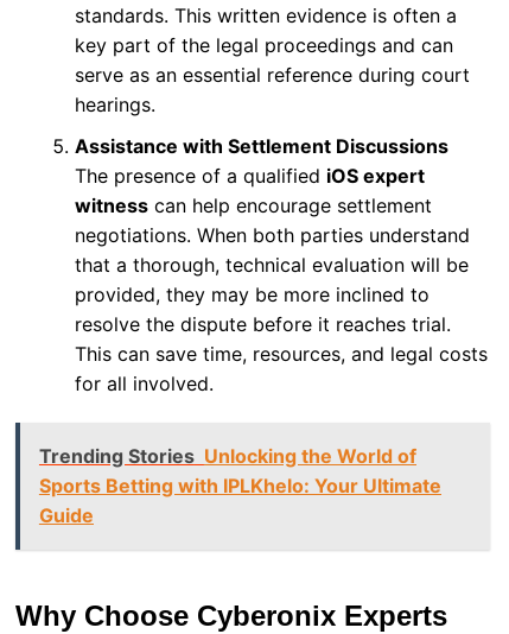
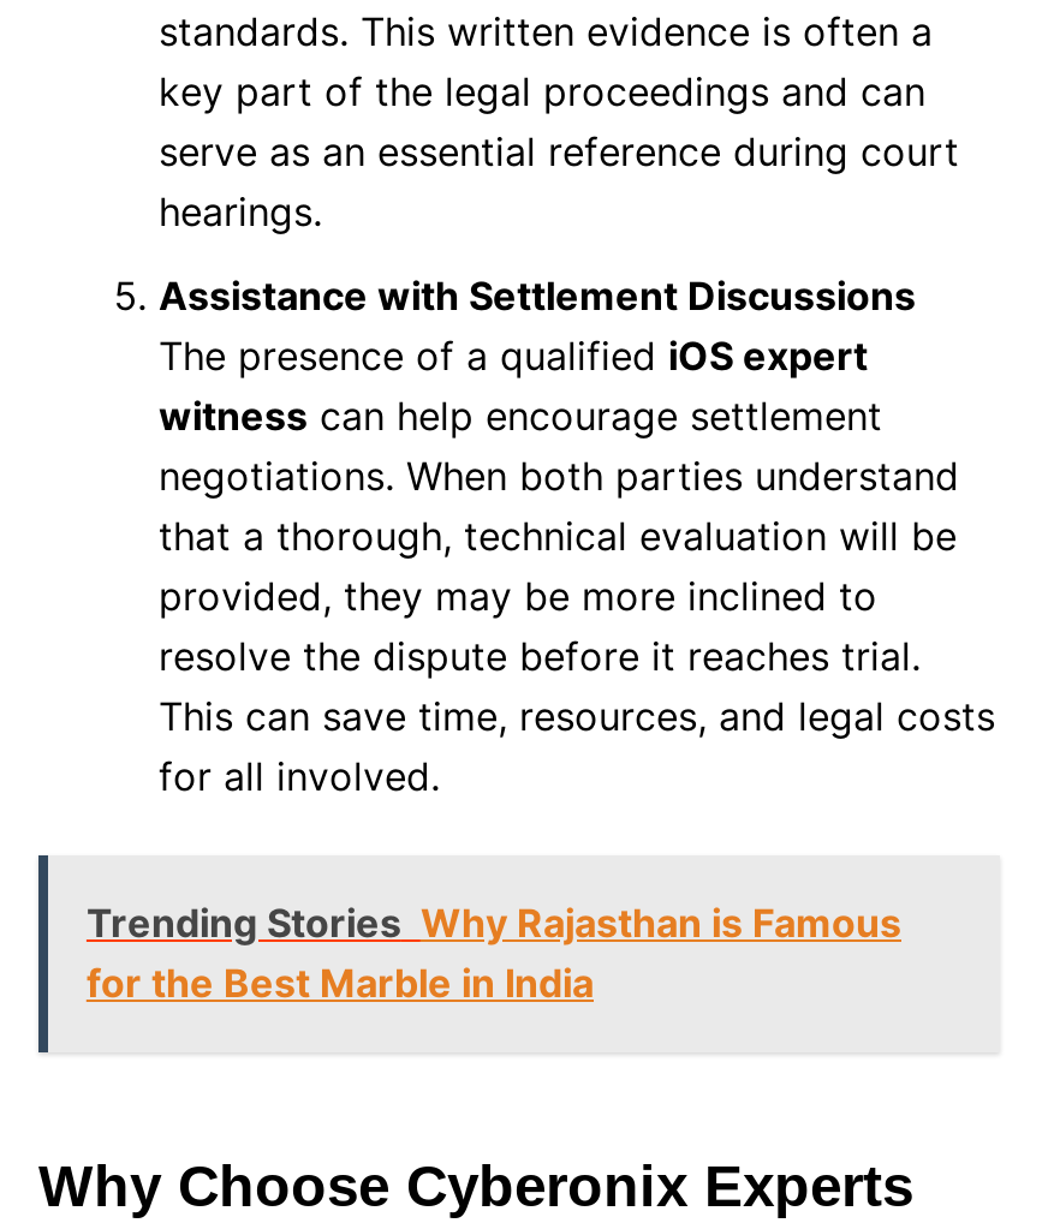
- Trending Stories Unlocking the World of
- Sports Betting with IPLKhelo: Your Ultimate
- Guide
+ Trending Stories Why Rajasthan is Famous
+ for the Best Marble in India
